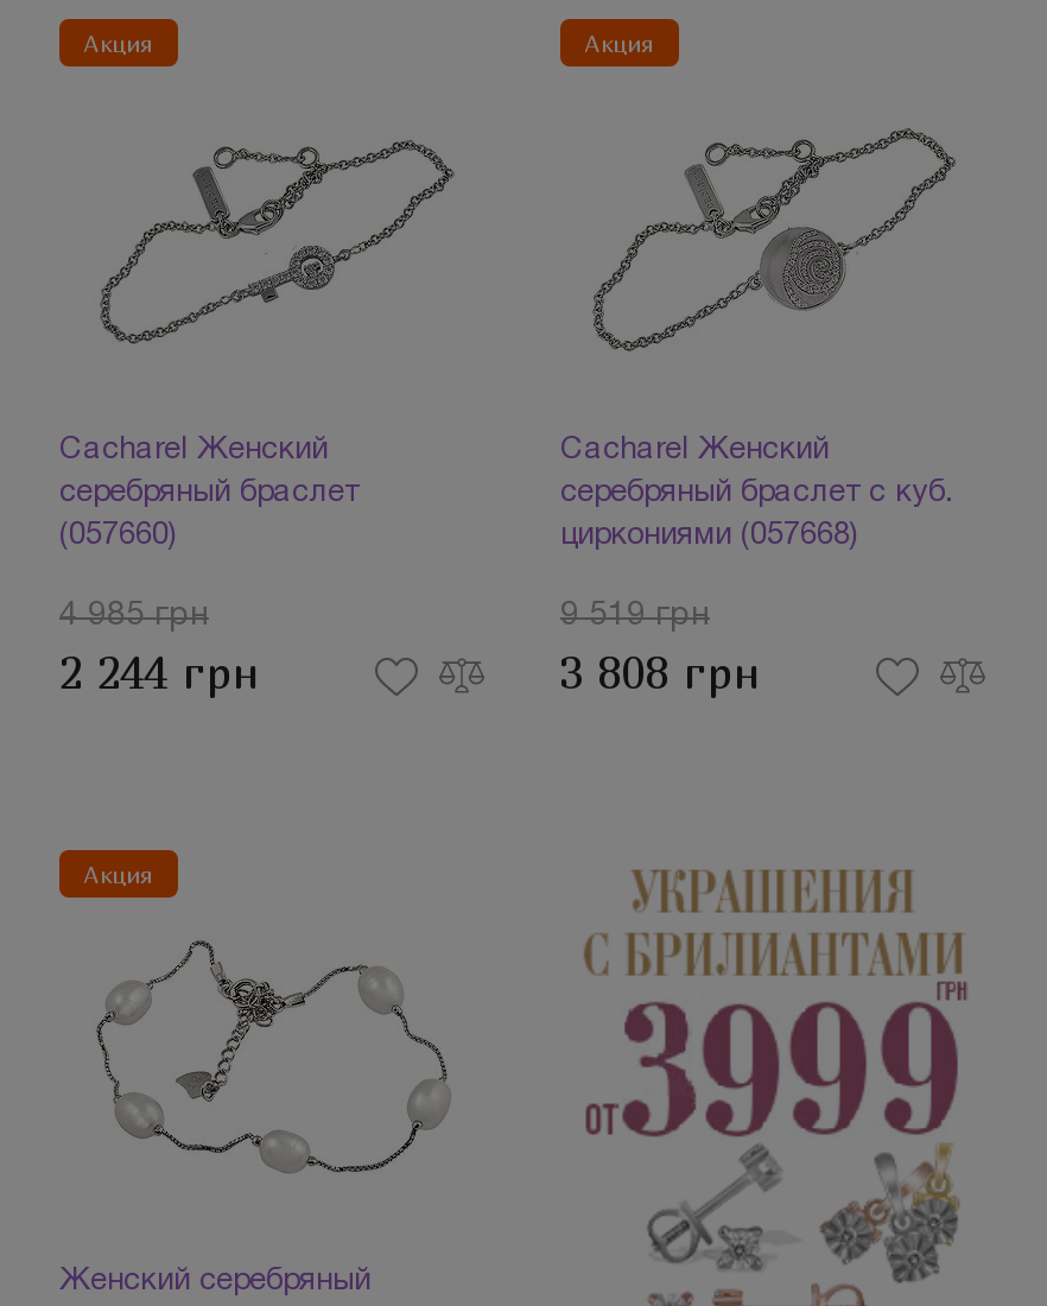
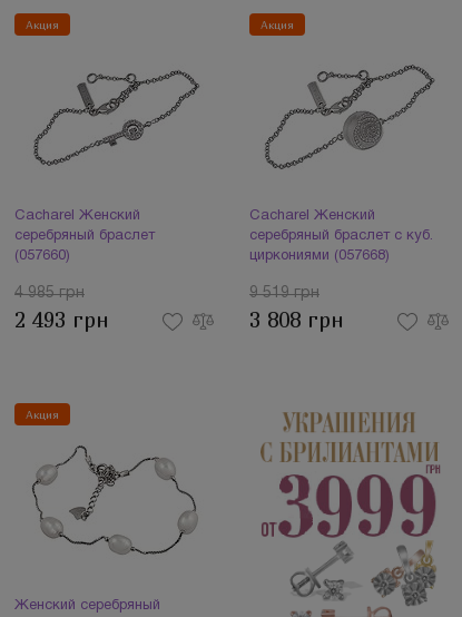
- 2 244 грн
+ 2 493 грн
